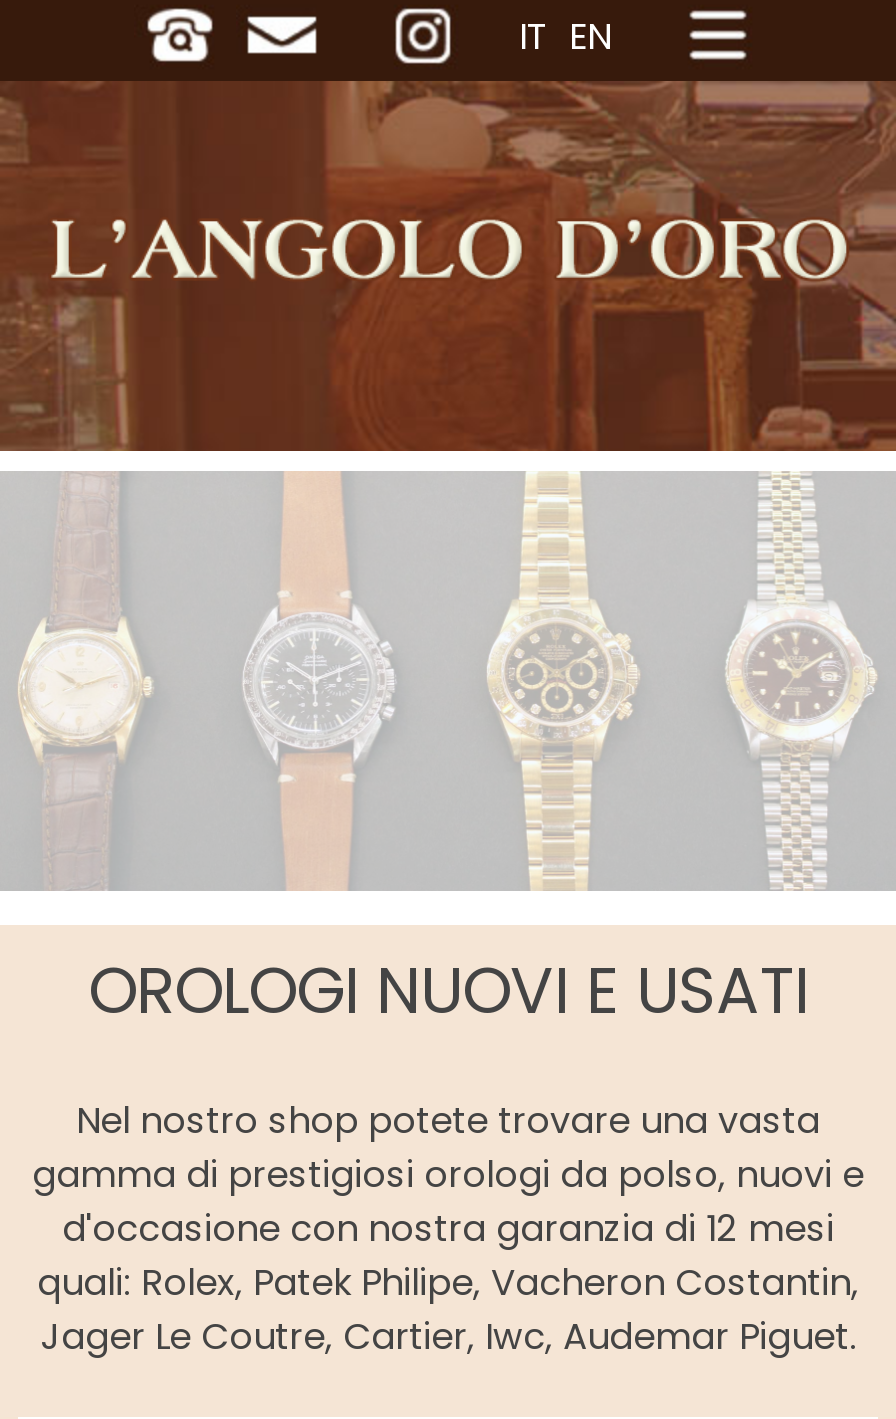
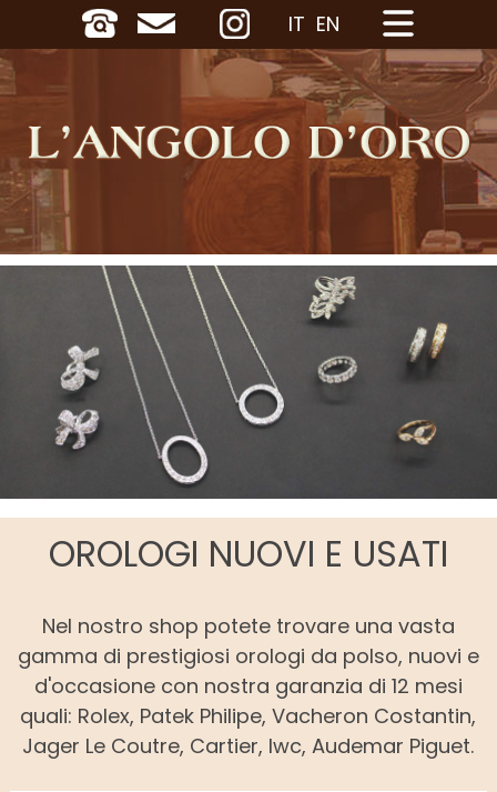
- [image]
+ [image]
